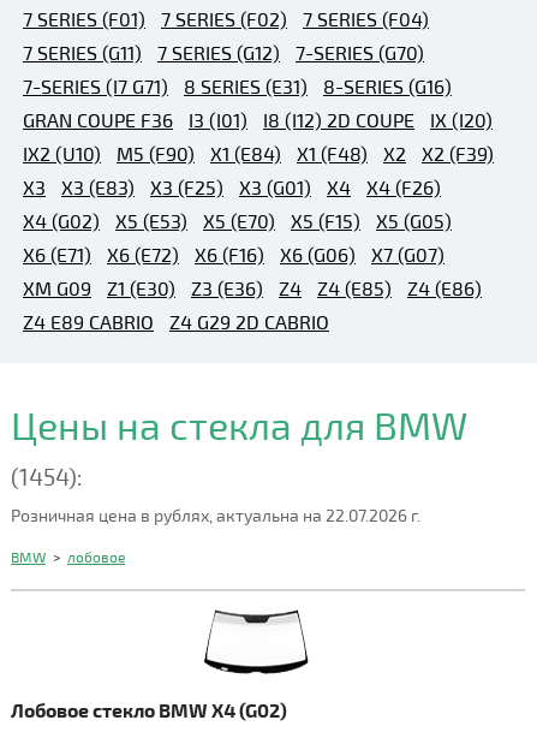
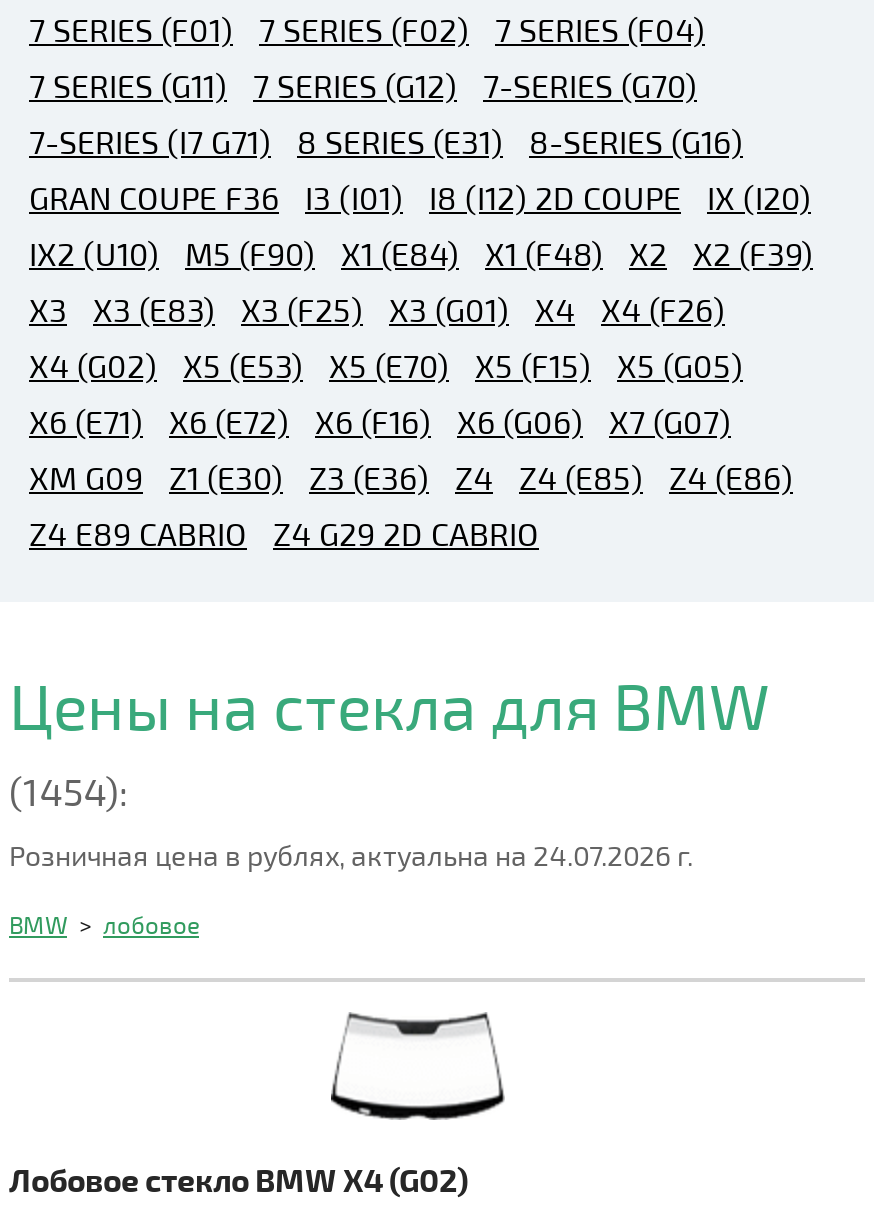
- Розничная цена в рублях, актуальна на 22.07.2026 г.
+ Розничная цена в рублях, актуальна на 24.07.2026 г.
